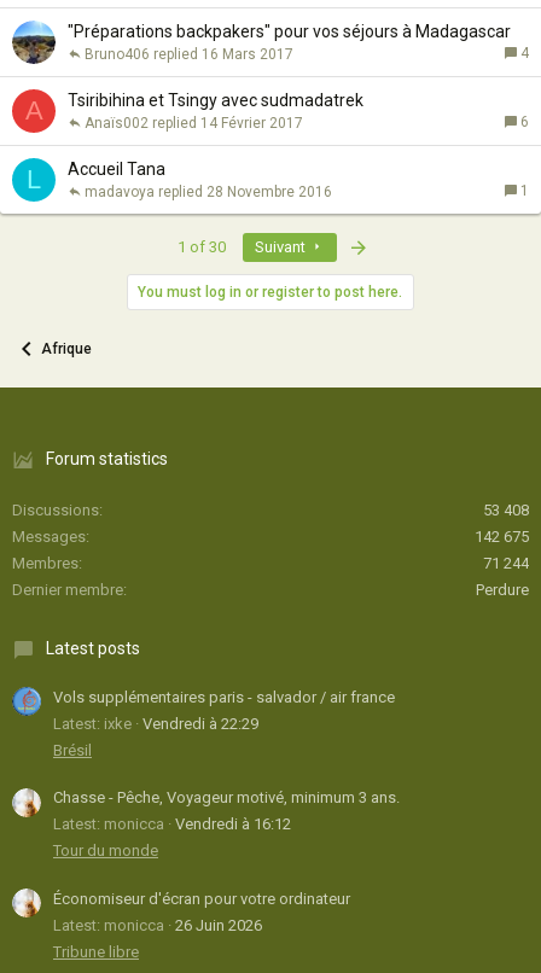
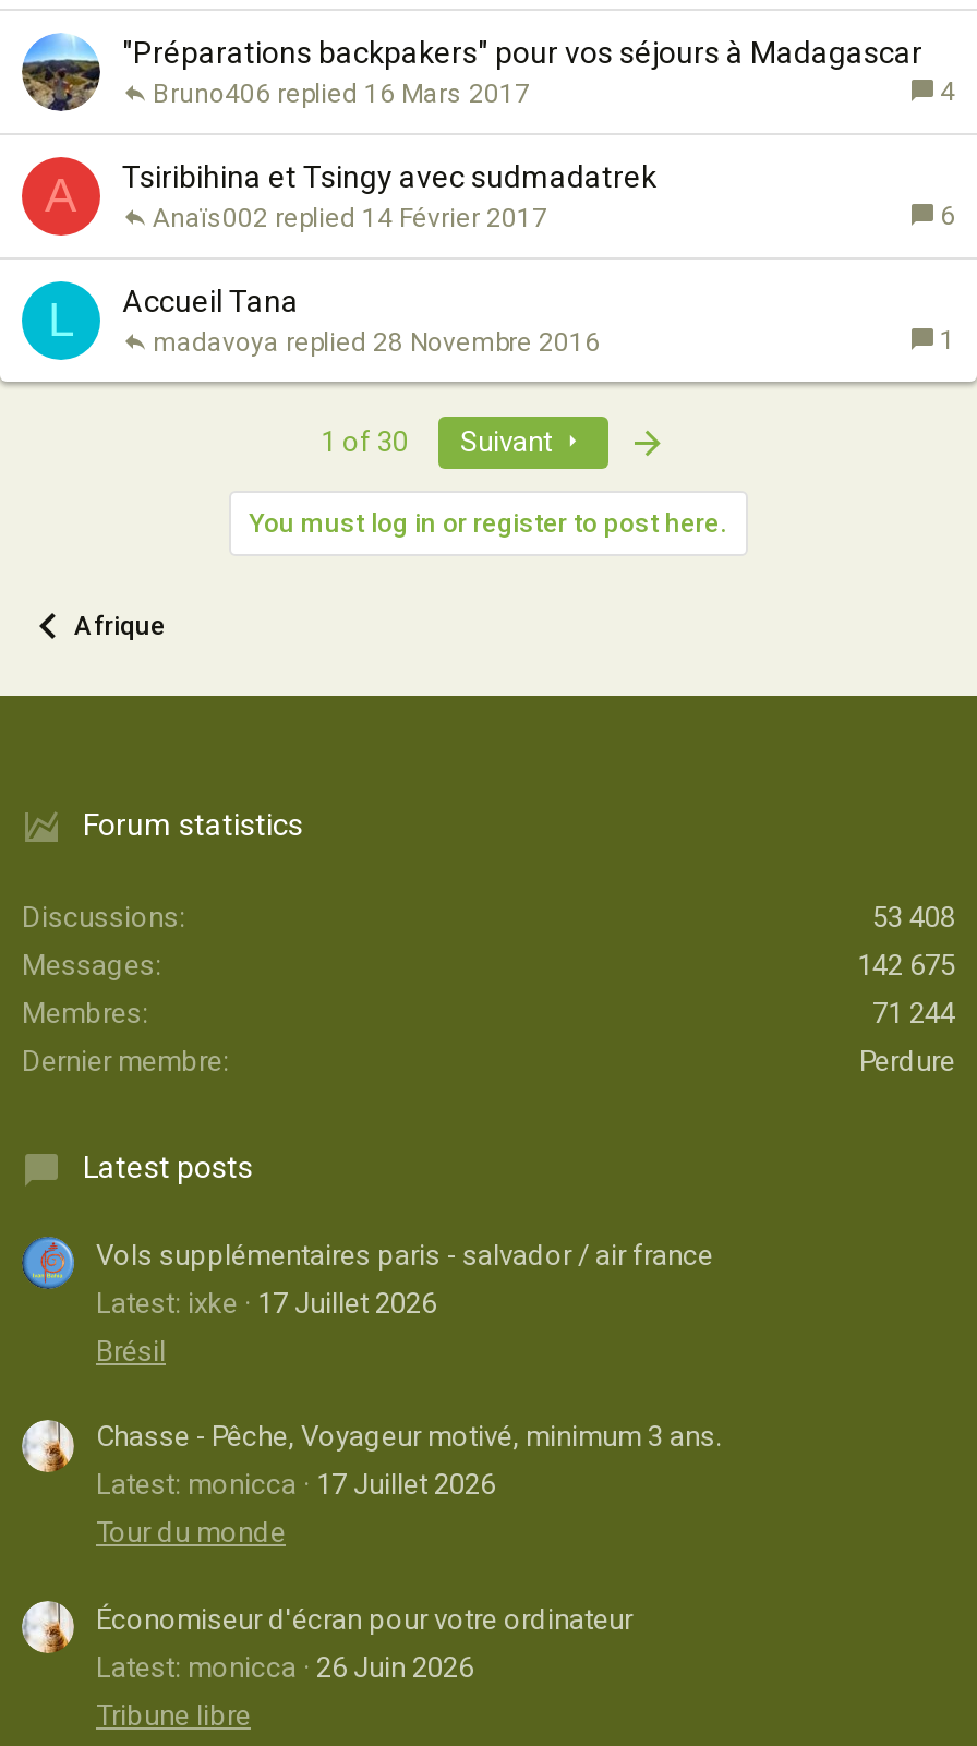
- Latest: ixke Vendredi à 22:29
+ Latest: ixke 17 Juillet 2026

- Latest: monicca Vendredi à 16:12
+ Latest: monicca 17 Juillet 2026
